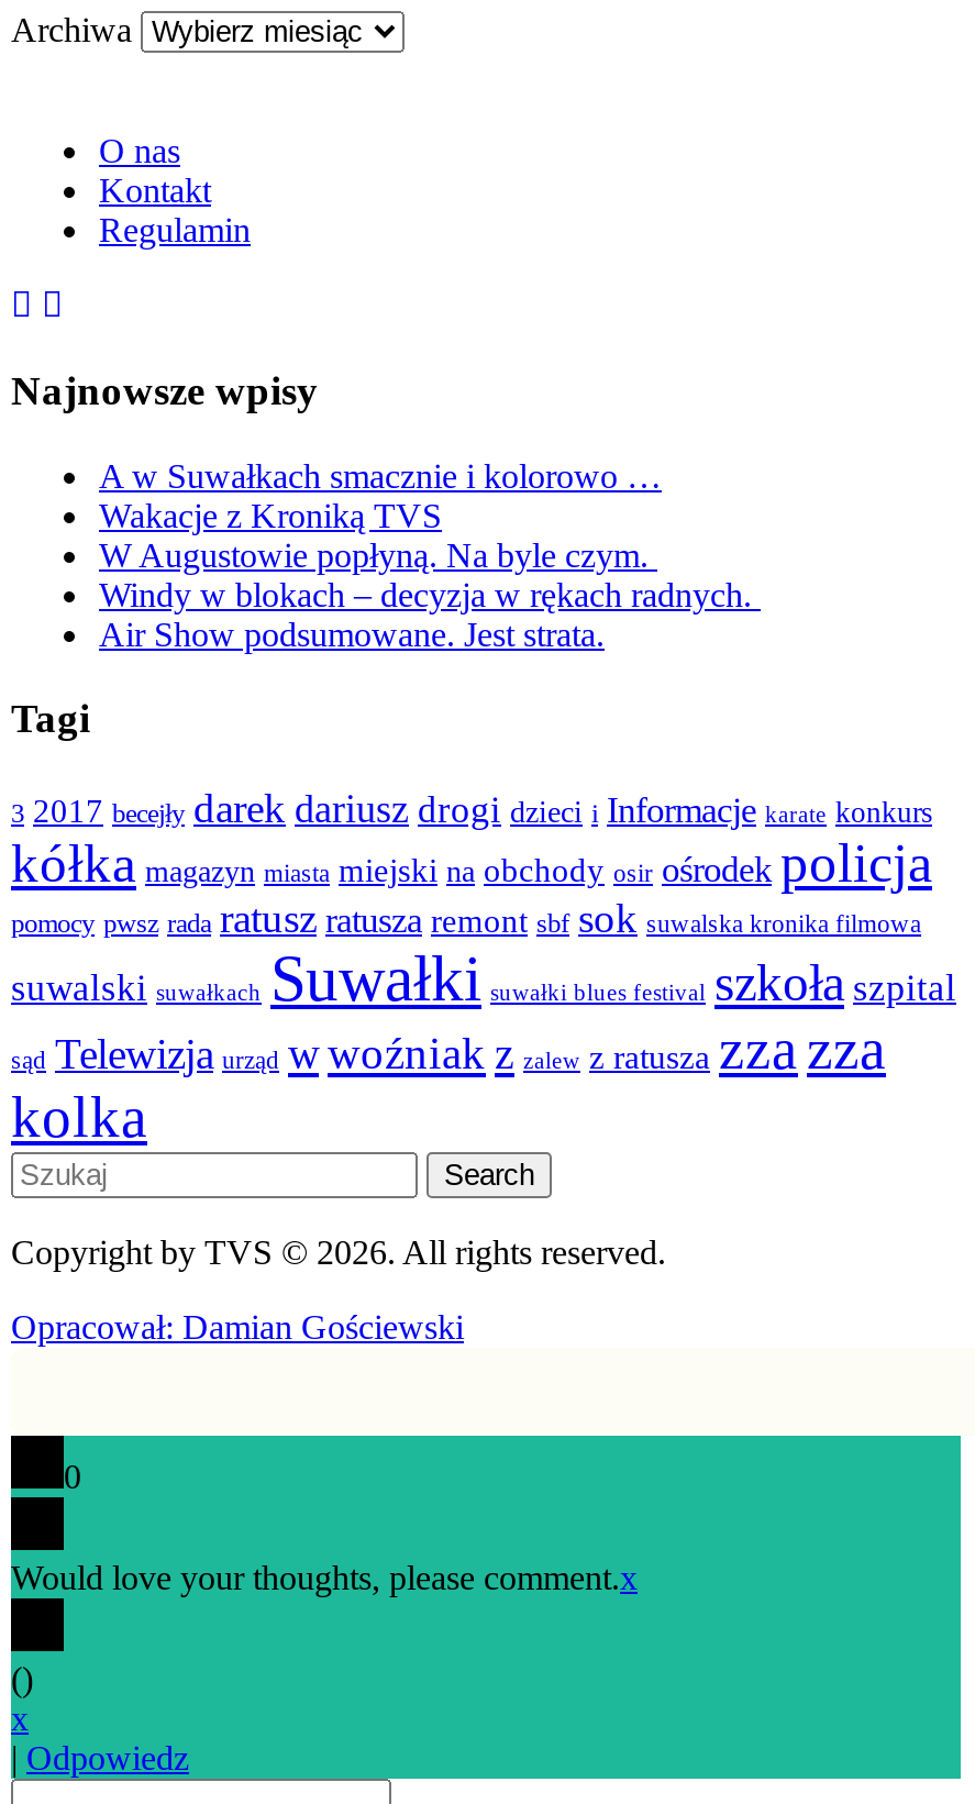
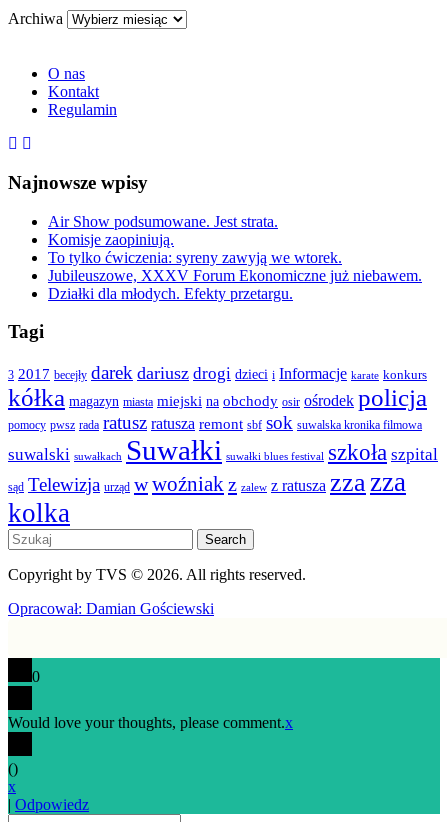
- A w Suwałkach smacznie i kolorowo …
- Wakacje z Kroniką TVS
- W Augustowie popłyną. Na byle czym.
- Windy w blokach – decyzja w rękach radnych.

moved up: Air Show podsumowane. Jest strata.

+ Komisje zaopiniują.
+ To tylko ćwiczenia: syreny zawyją we wtorek.
+ Jubileuszowe, XXXV Forum Ekonomiczne już niebawem.
+ Działki dla młodych. Efekty przetargu.
